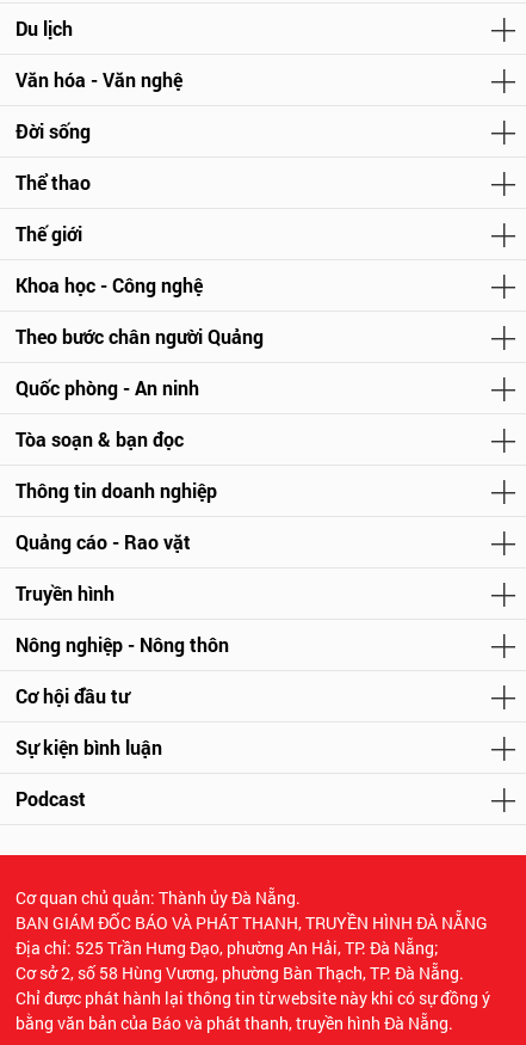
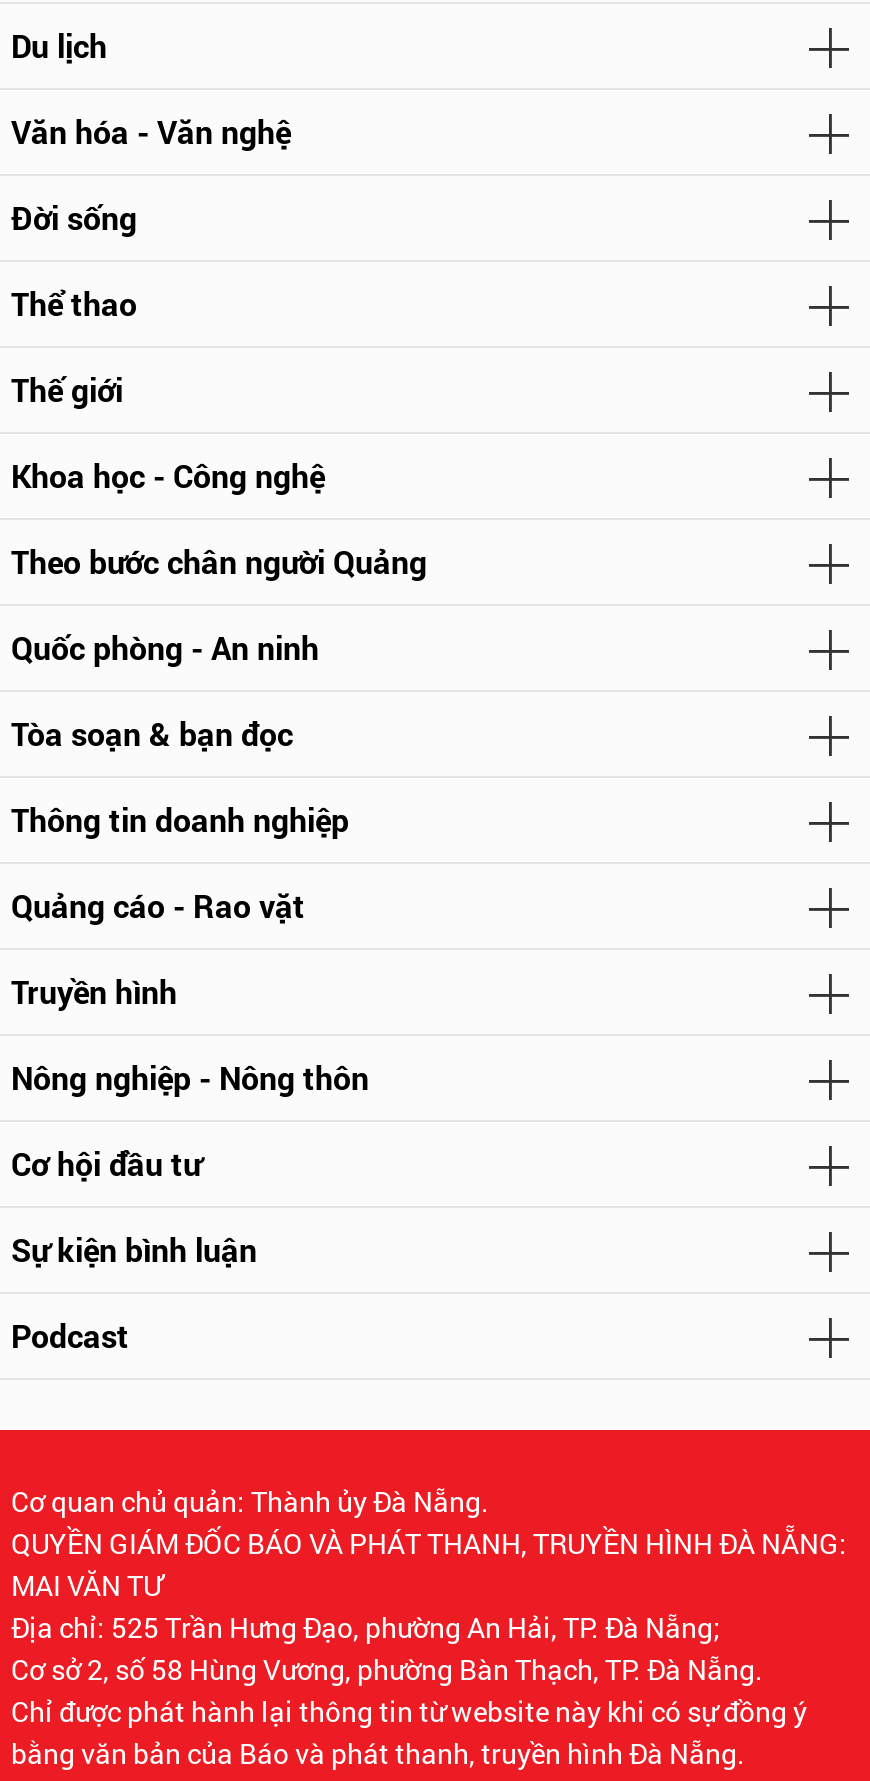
- BAN GIÁM ĐỐC BÁO VÀ PHÁT THANH, TRUYỀN HÌNH ĐÀ NẴNG
+ QUYỀN GIÁM ĐỐC BÁO VÀ PHÁT THANH, TRUYỀN HÌNH ĐÀ NẴNG:
+ MAI VĂN TƯ
